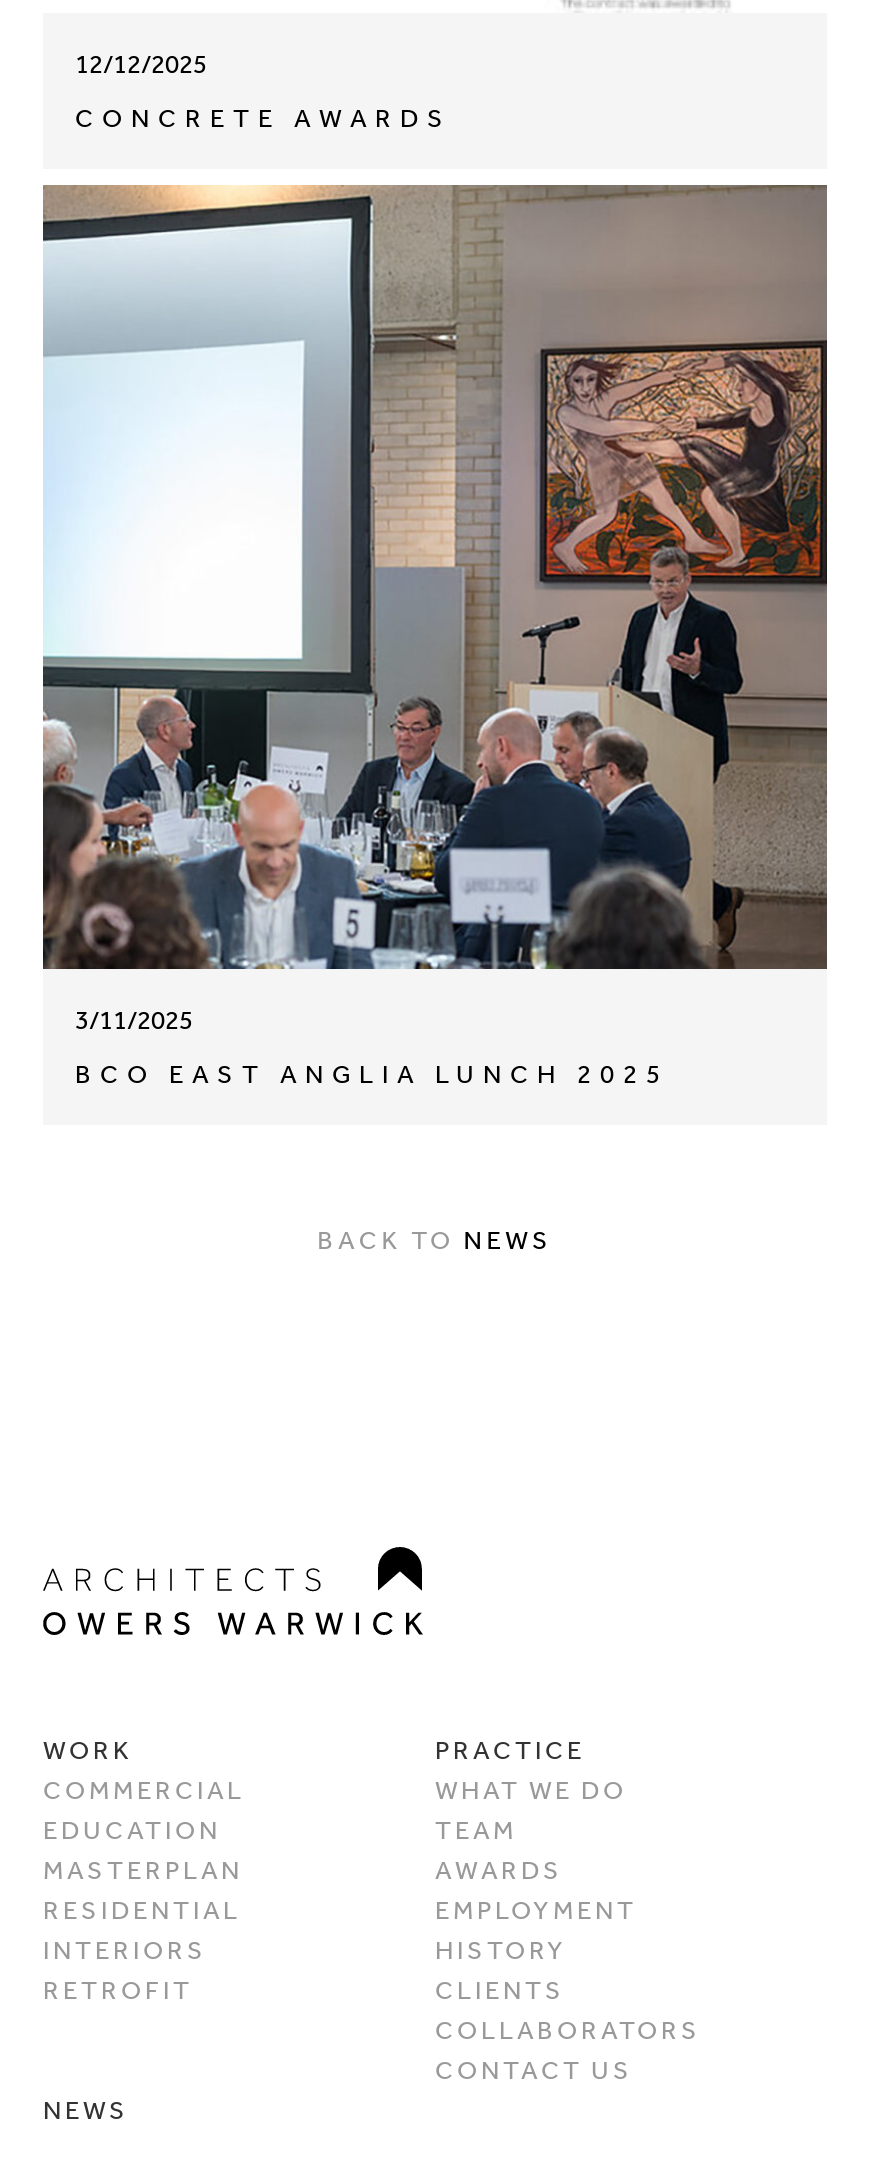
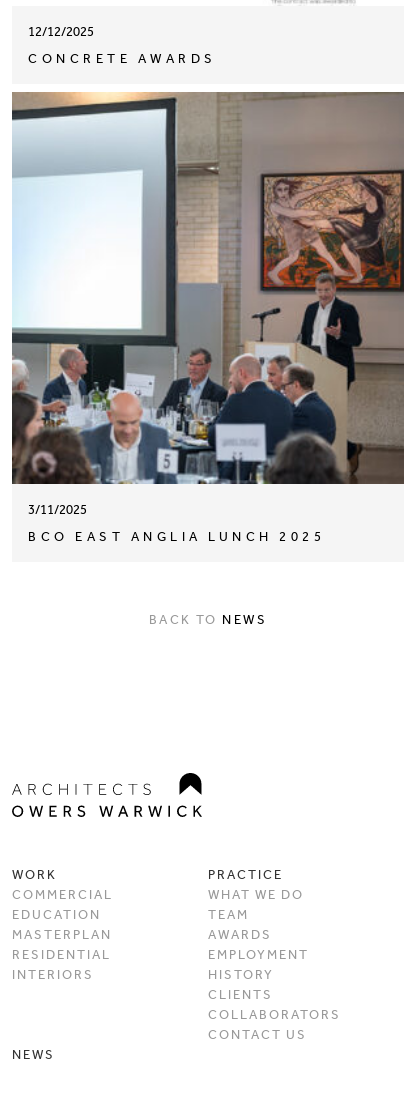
- RETROFIT
